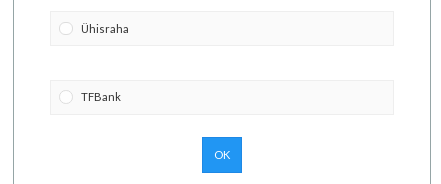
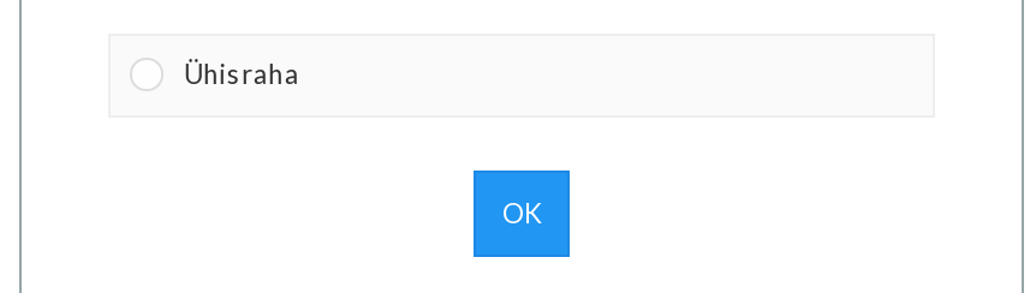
- TFBank
